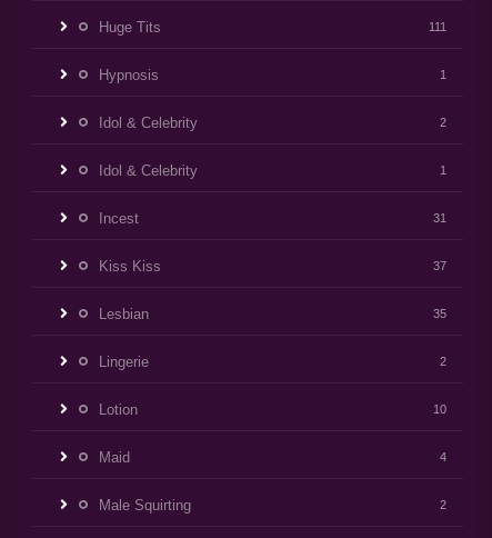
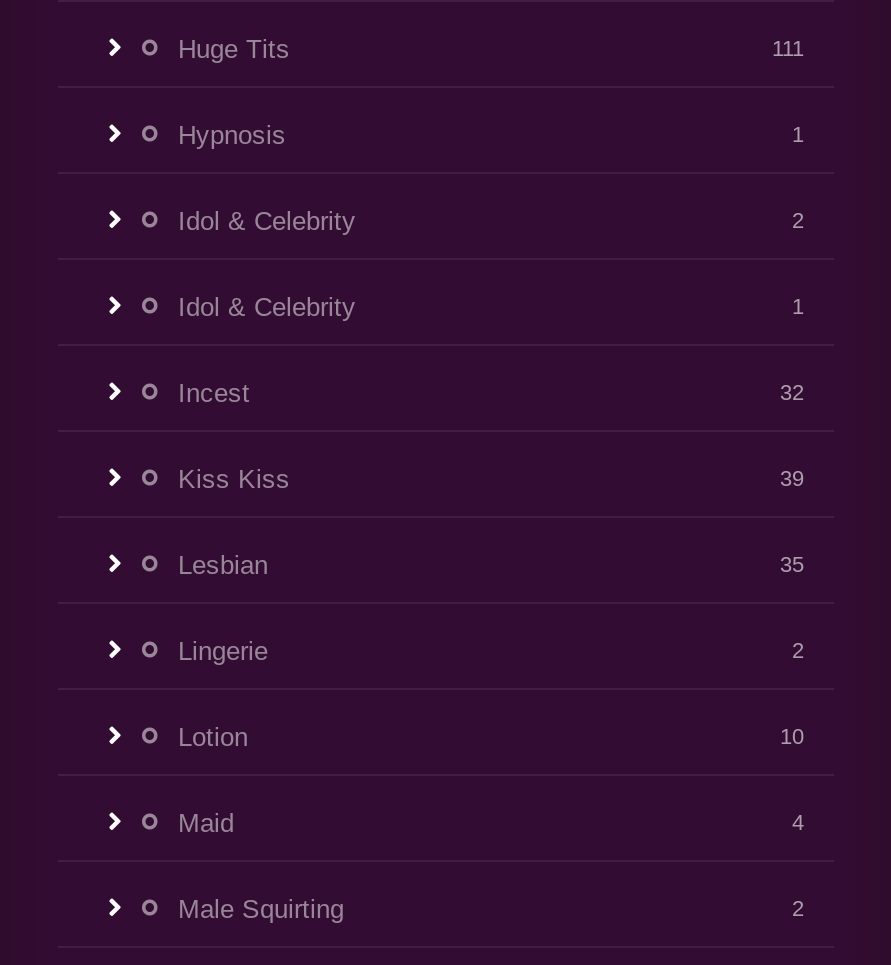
- 31
+ 32

- 37
+ 39
